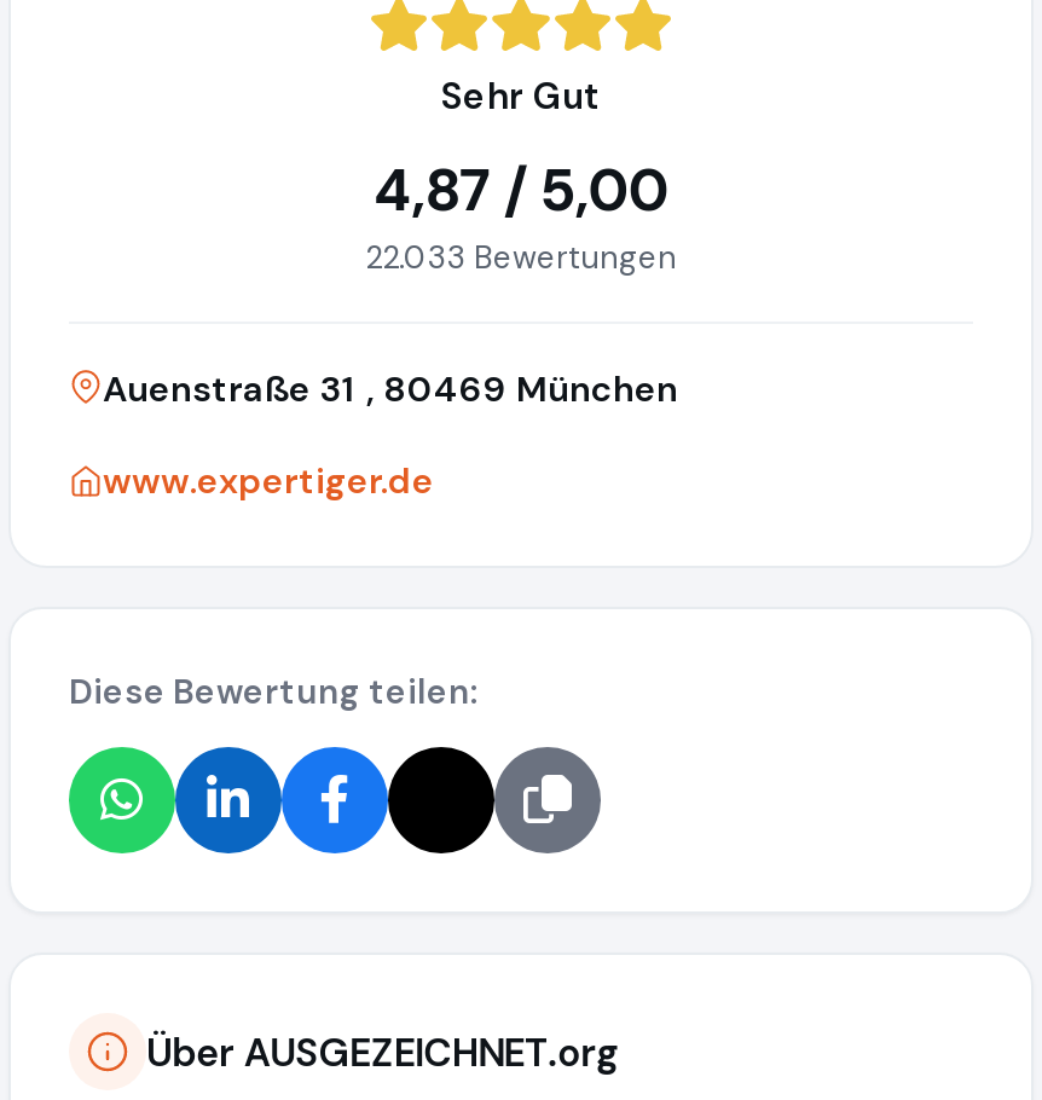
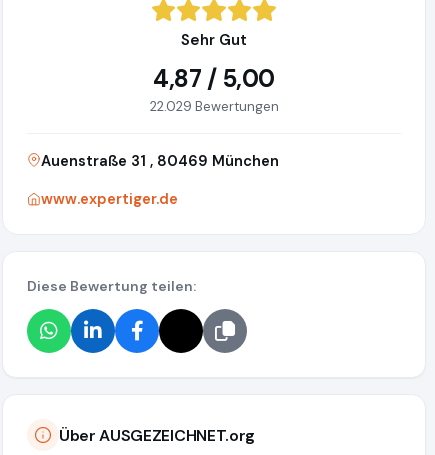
- 22.033 Bewertungen
+ 22.029 Bewertungen
